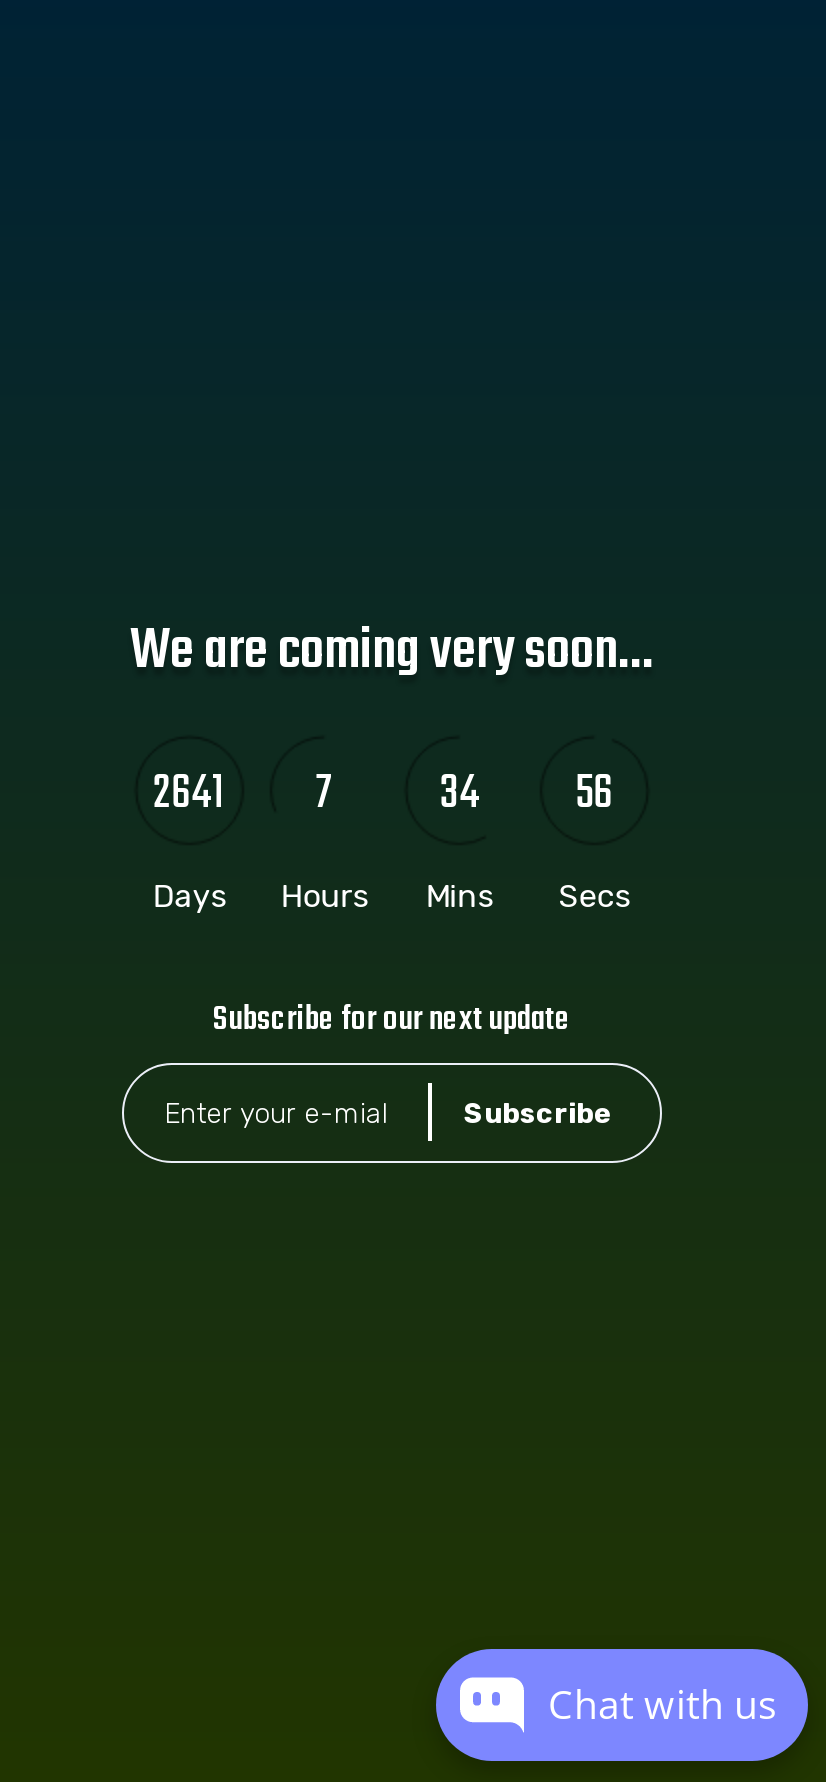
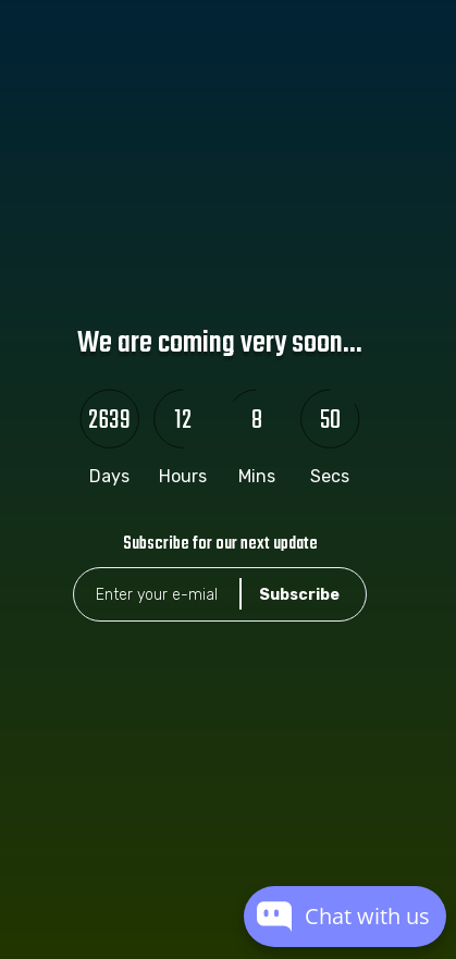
- 2641
+ 2639

- 7
+ 12

- 34
+ 8

- 56
+ 50
